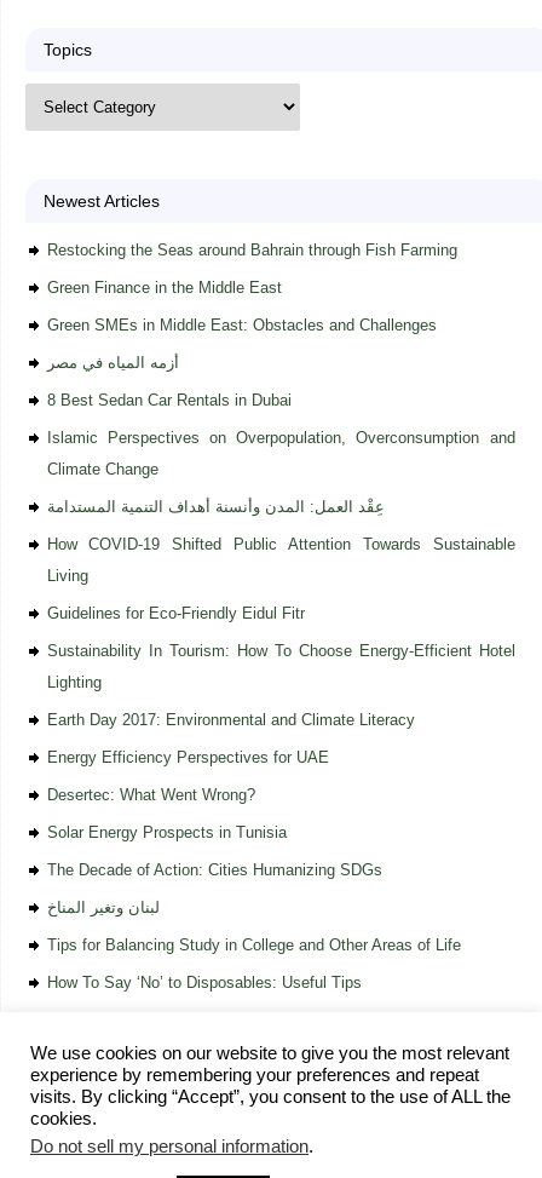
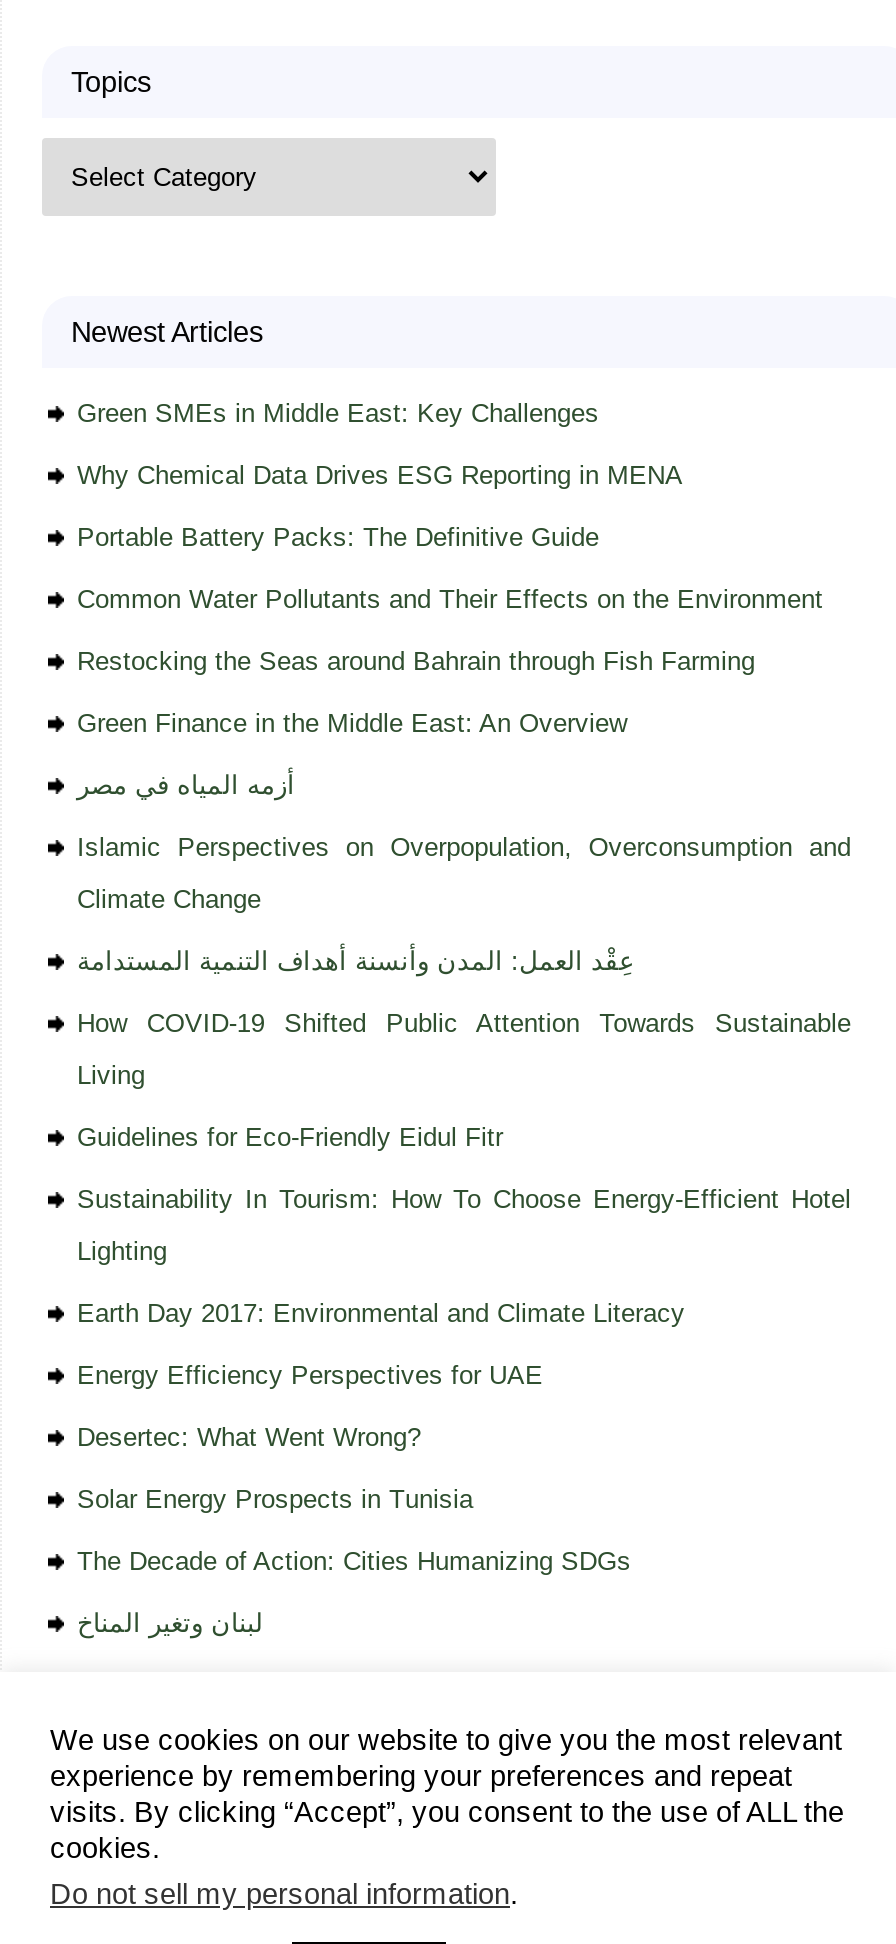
+ Green SMEs in Middle East: Key Challenges
+ Why Chemical Data Drives ESG Reporting in MENA
+ Portable Battery Packs: The Definitive Guide
+ Common Water Pollutants and Their Effects on the Environment

moved down: Restocking the Seas around Bahrain through Fish Farming

- Green Finance in the Middle East
- Green SMEs in Middle East: Obstacles and Challenges
+ Green Finance in the Middle East: An Overview

moved down: أزمه المياه في مصر

- 8 Best Sedan Car Rentals in Dubai

moved down: Islamic Perspectives on Overpopulation, Overconsumption and | Climate Change | عِقْد العمل: المدن وأنسنة أهداف التنمية المستدامة | ... | The Decade of Action: Cities Humanizing SDGs | لبنان وتغير المناخ

- Tips for Balancing Study in College and Other Areas of Life
- How To Say ‘No’ to Disposables: Useful Tips
